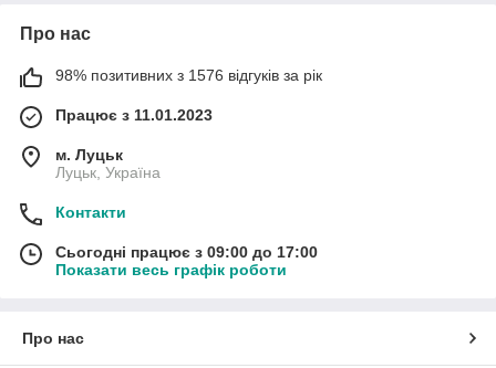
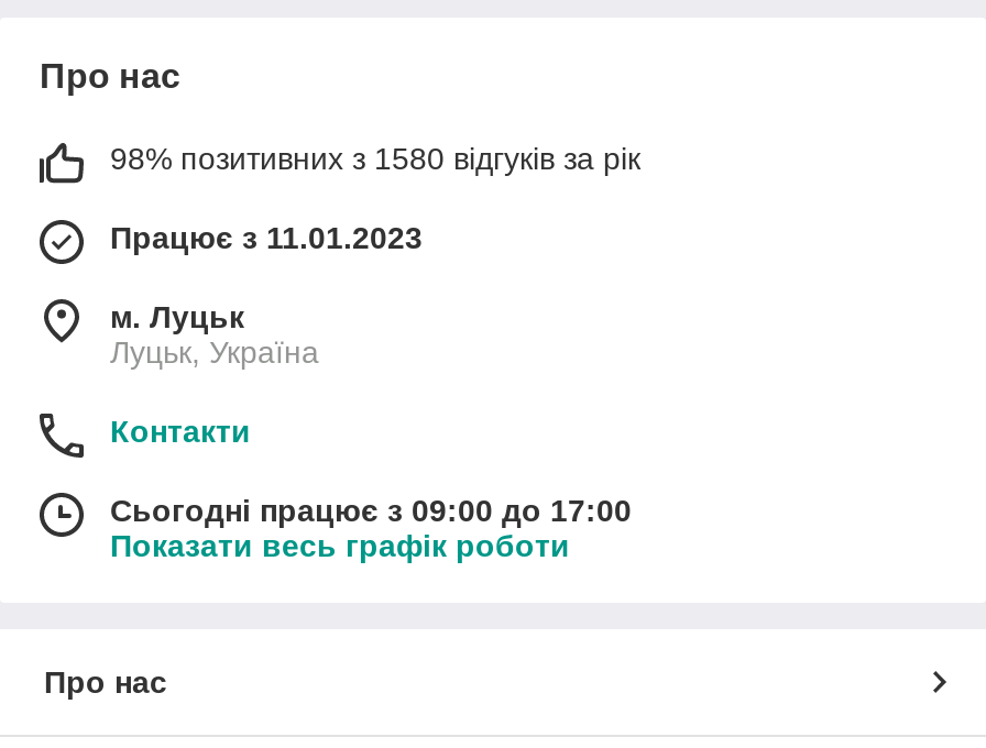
- 98% позитивних з 1576 відгуків за рік
+ 98% позитивних з 1580 відгуків за рік
